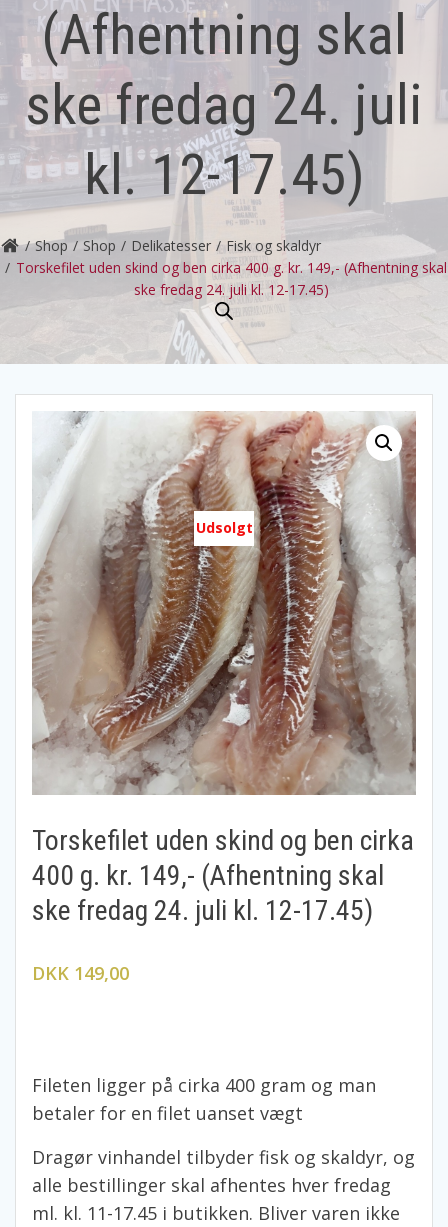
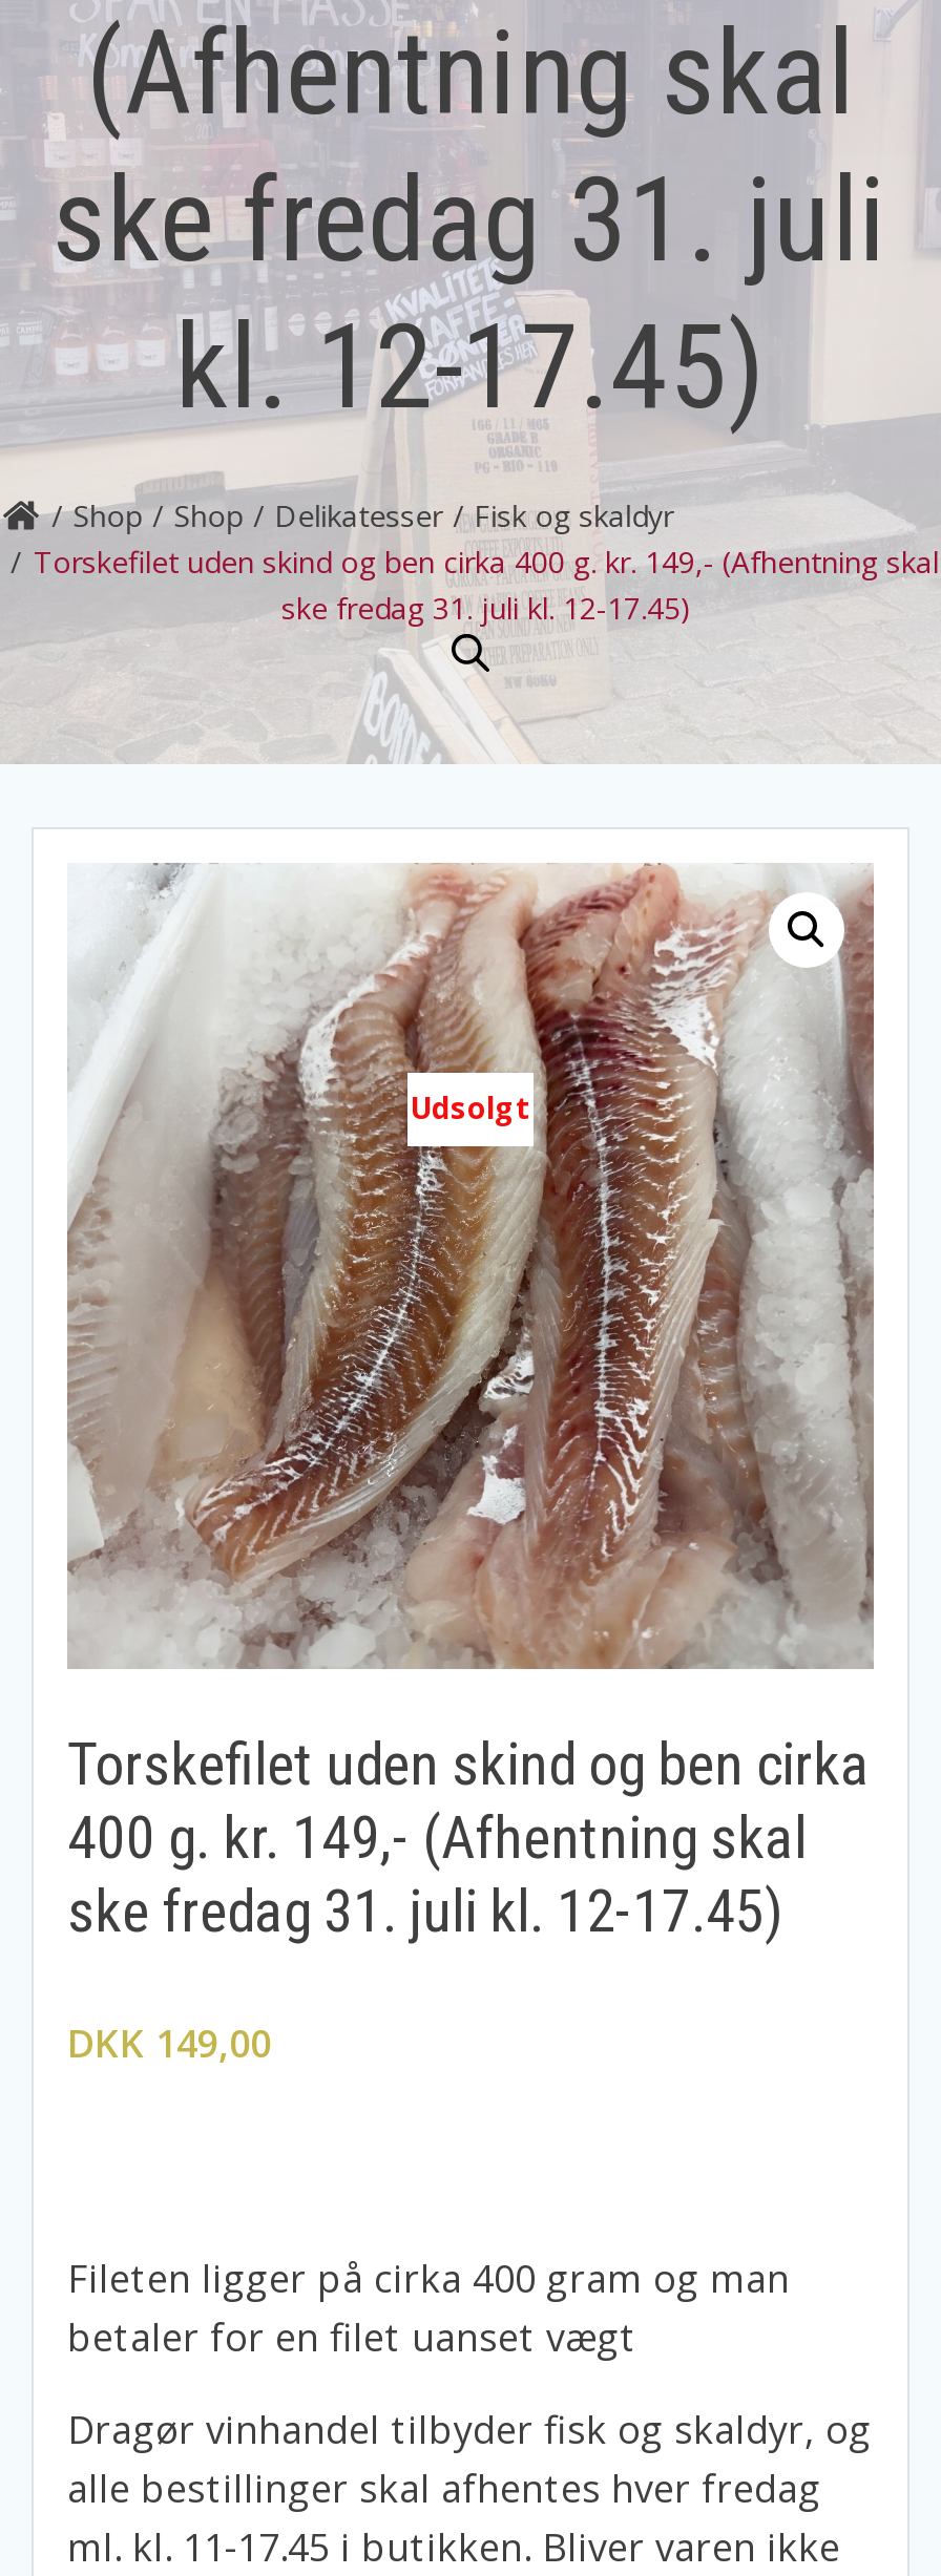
- ske fredag 24. juli
+ ske fredag 31. juli

- ske fredag 24. juli kl. 12-17.45)
+ ske fredag 31. juli kl. 12-17.45)

- ske fredag 24. juli kl. 12-17.45)
+ ske fredag 31. juli kl. 12-17.45)
